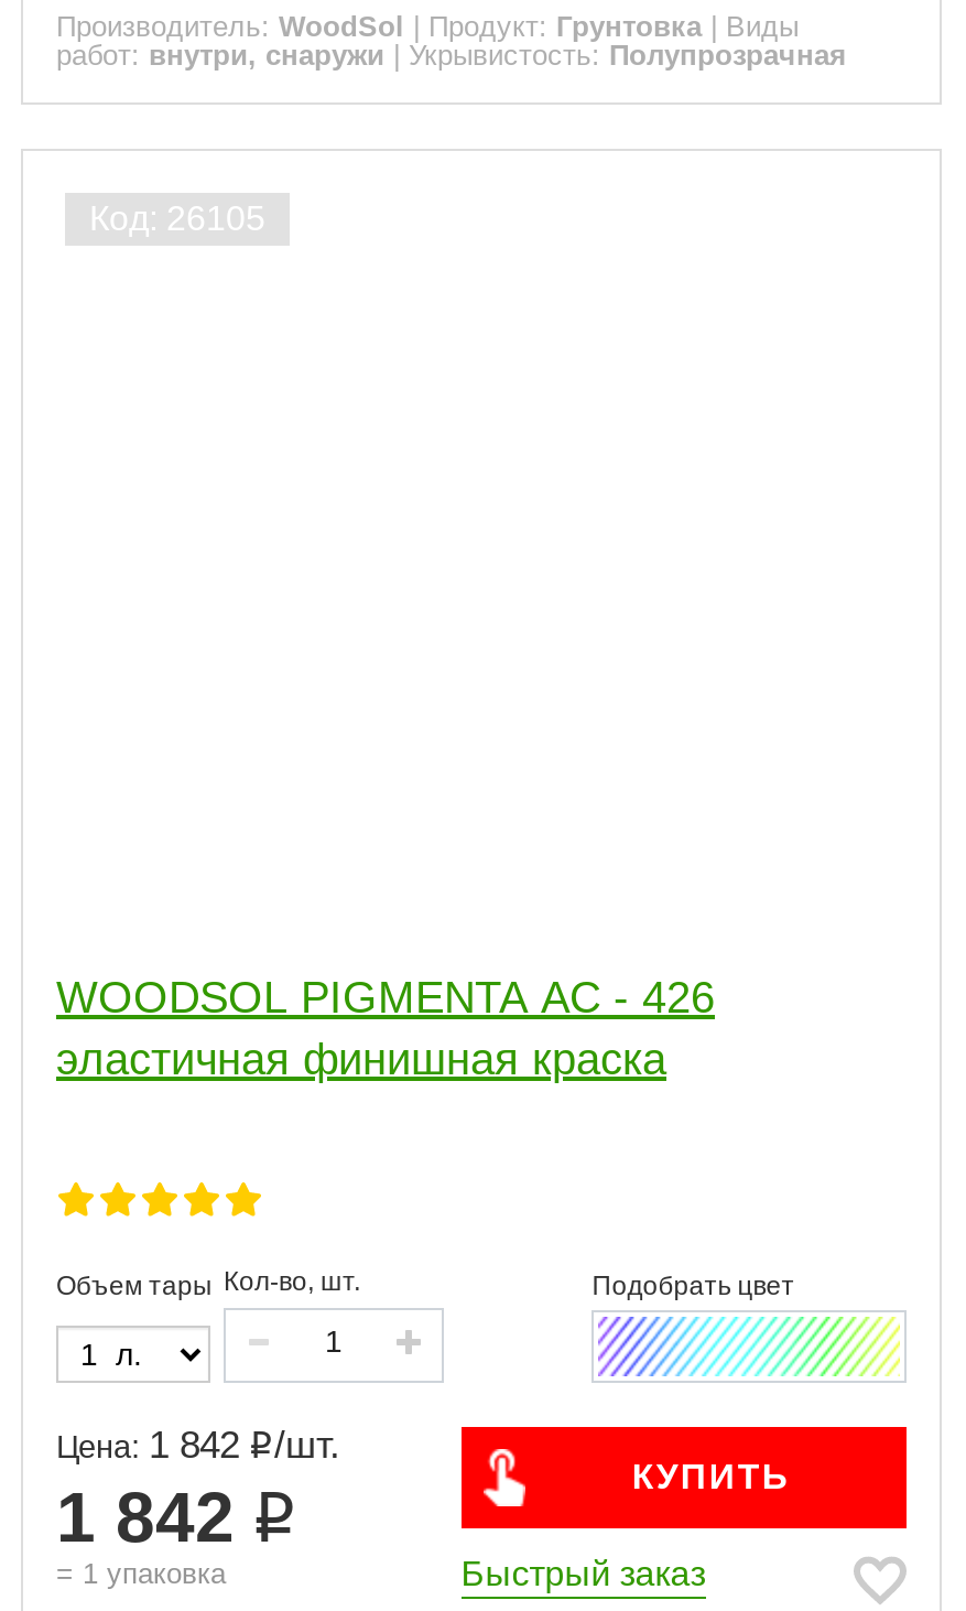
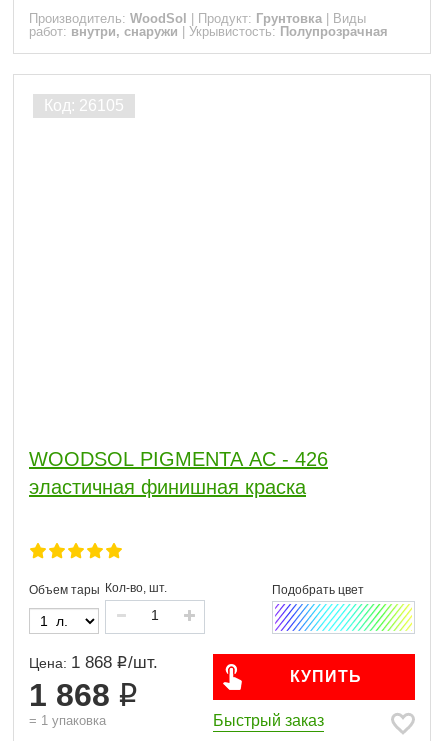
- Цена: 1 842 /шт.
+ Цена: 1 868 /шт.

- 1 842
+ 1 868
